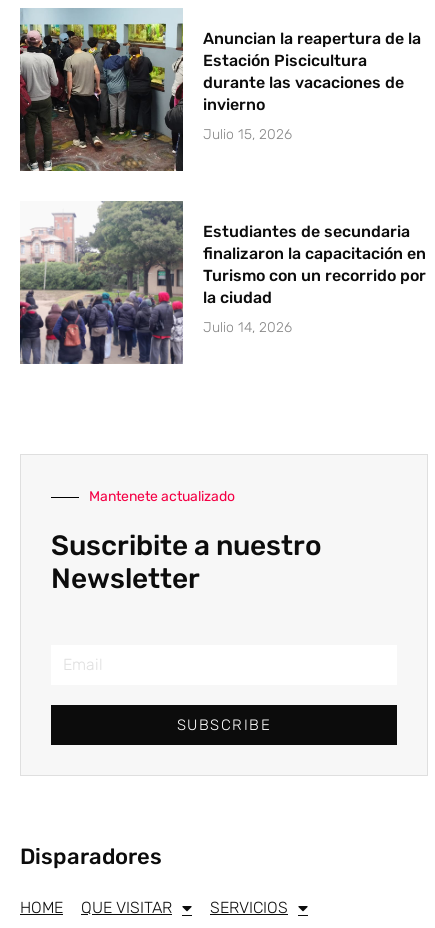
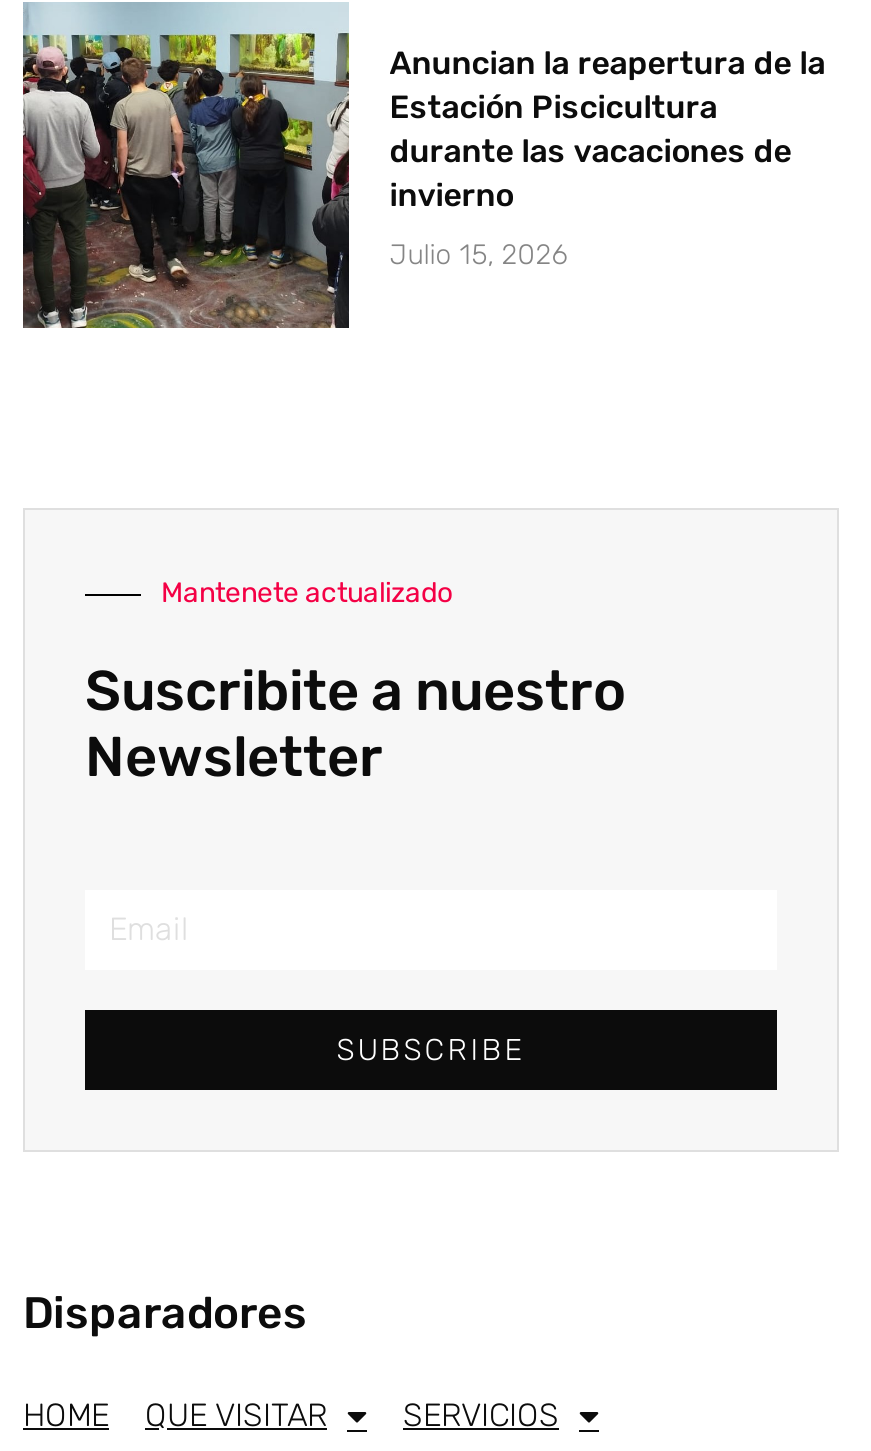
- [image]
- Estudiantes de secundaria
- finalizaron la capacitación en
- Turismo con un recorrido por
- la ciudad
- Julio 14, 2026
